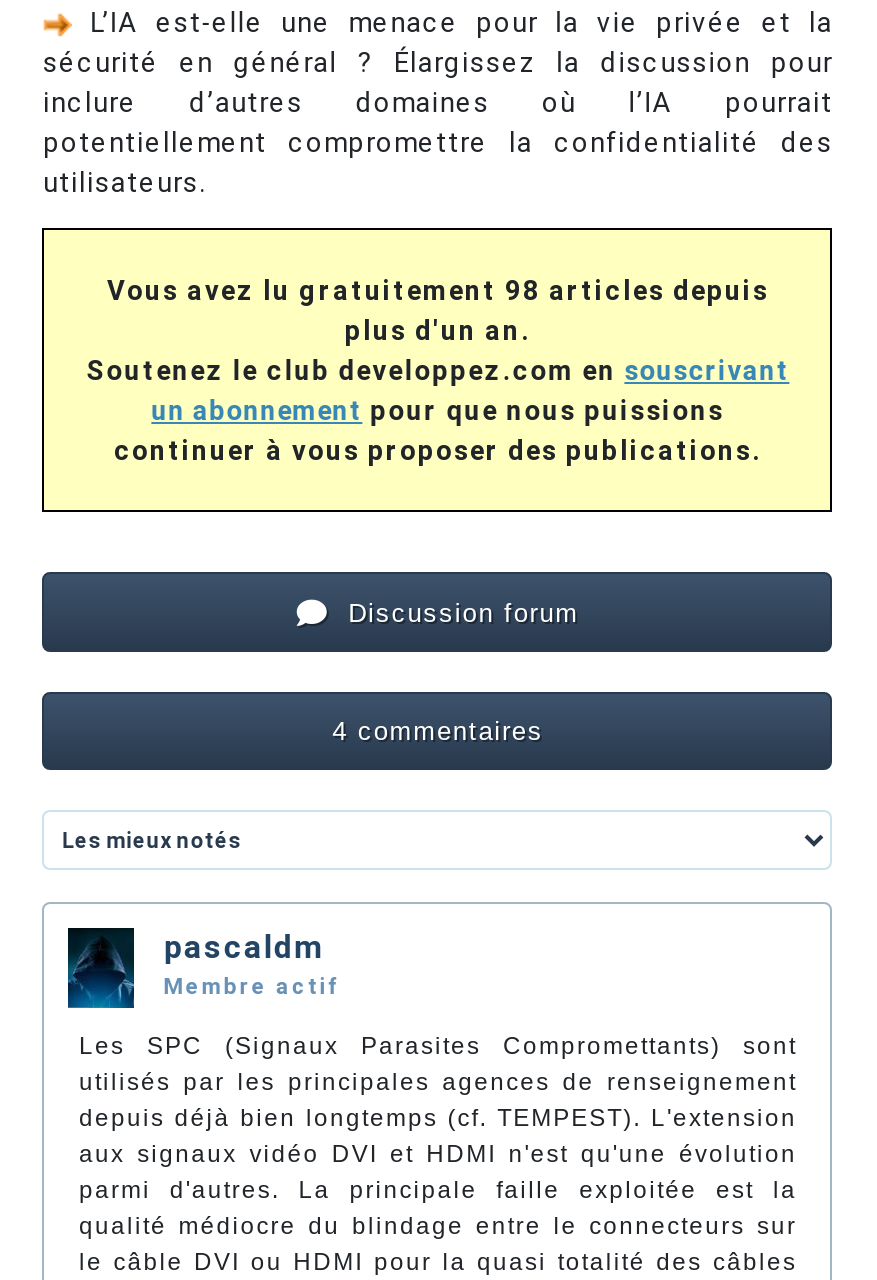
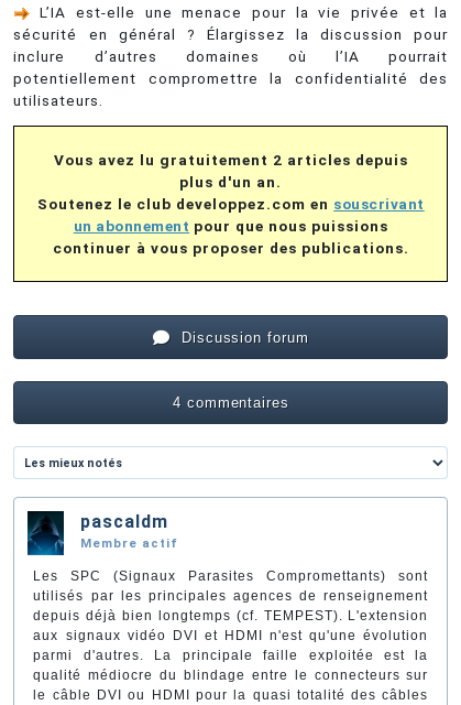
- Vous avez lu gratuitement 98 articles depuis
+ Vous avez lu gratuitement 2 articles depuis
